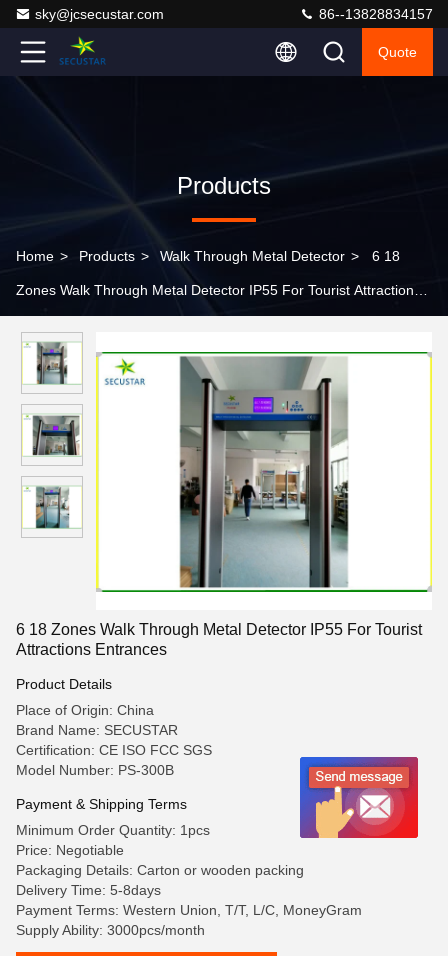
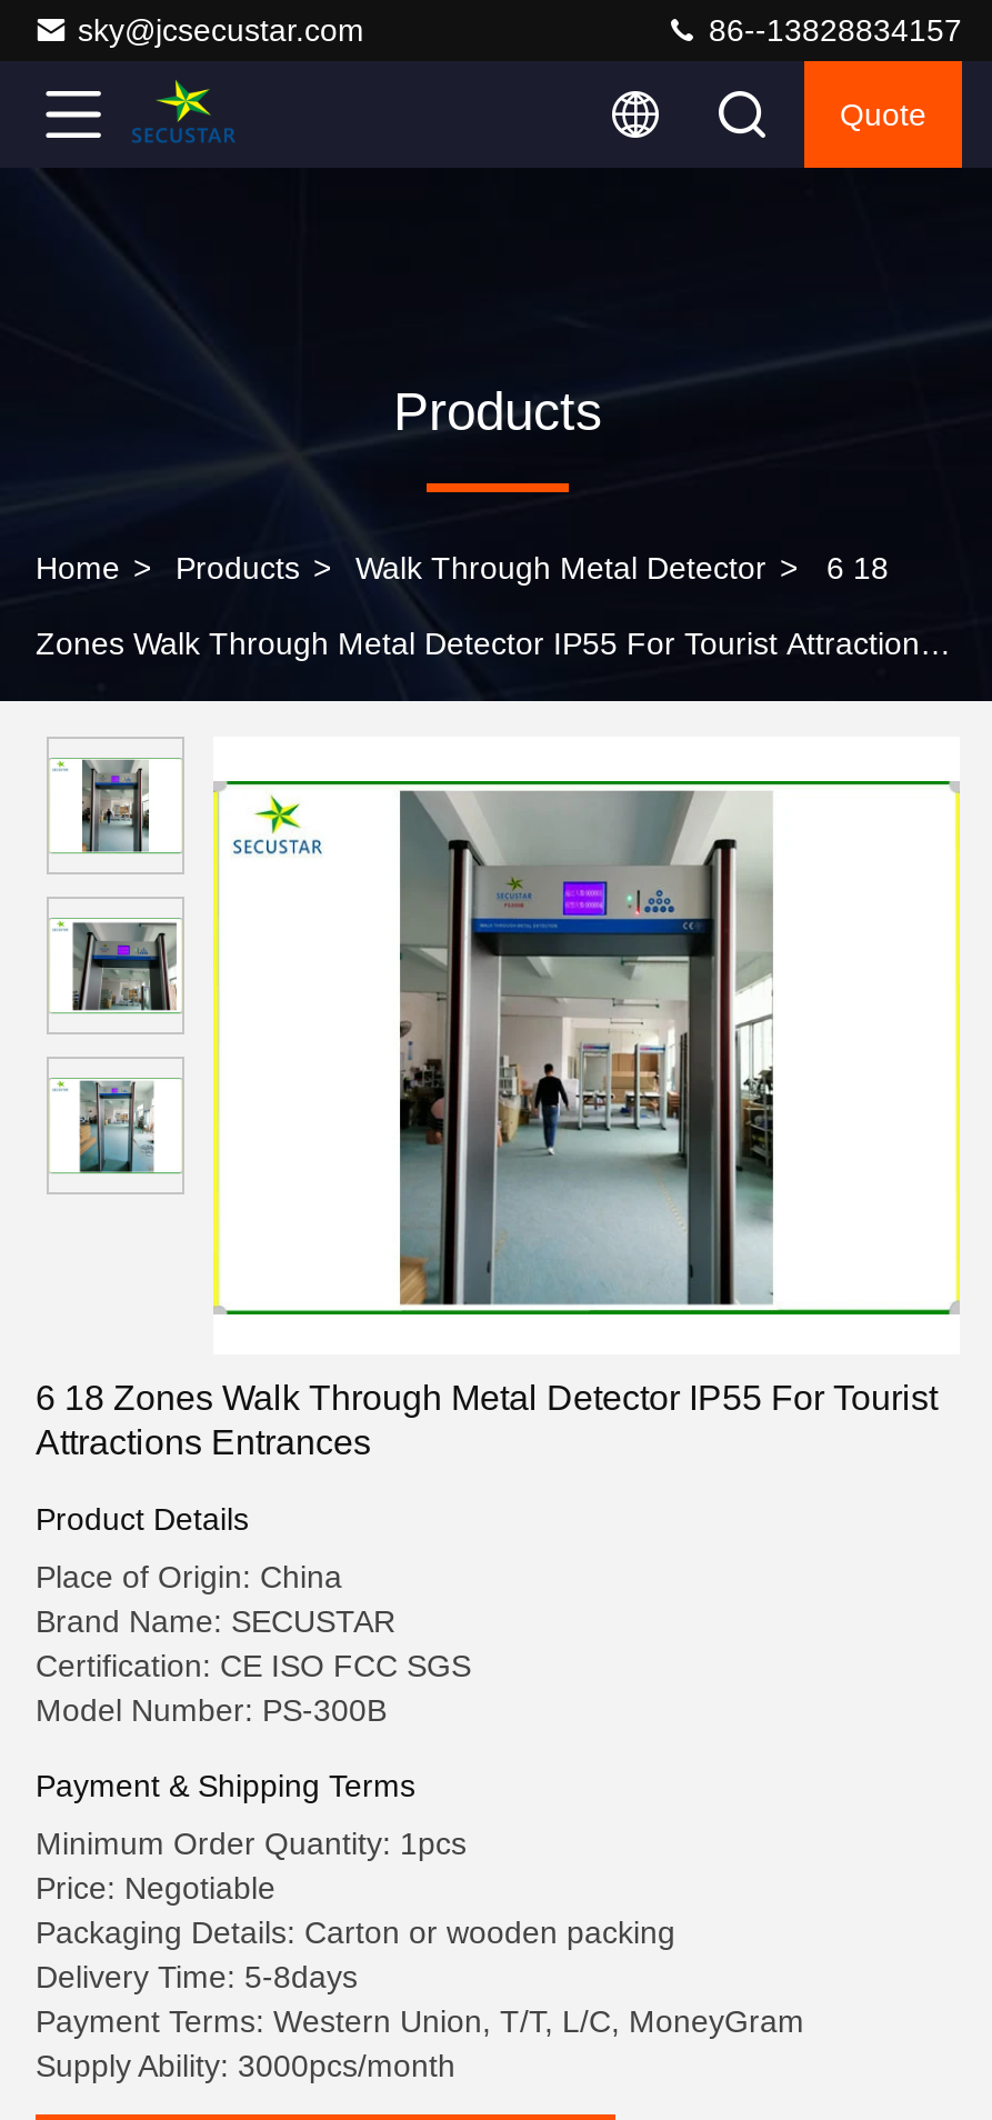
- [image]
